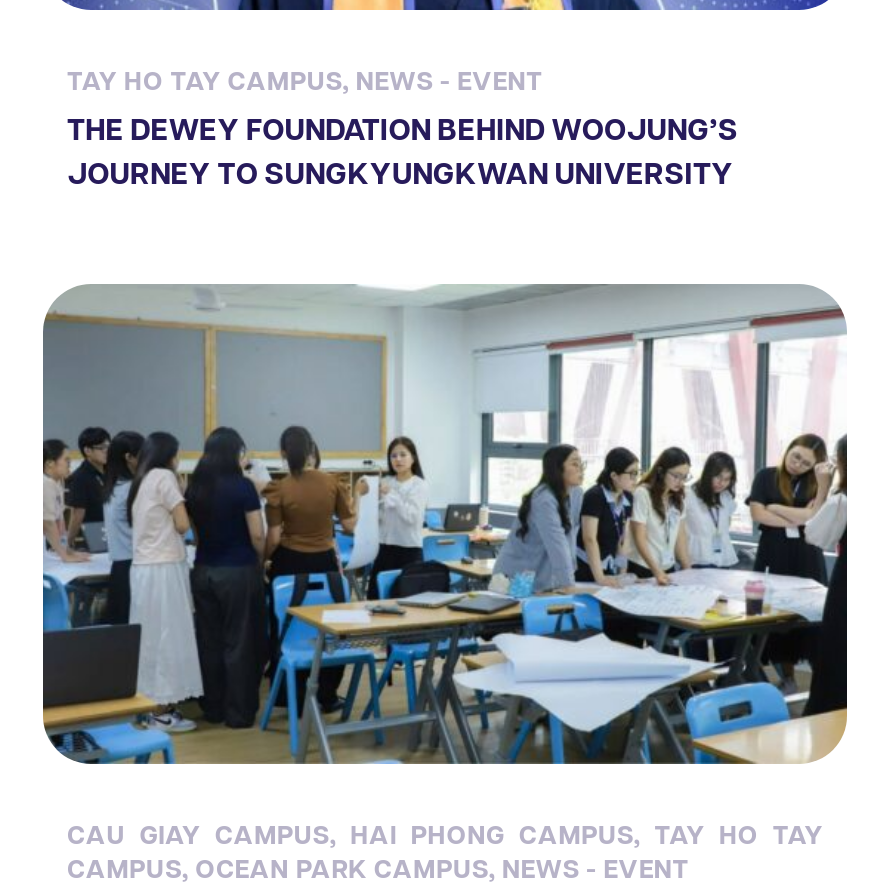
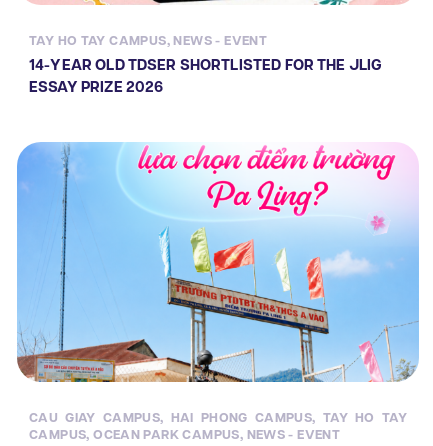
- THE DEWEY FOUNDATION BEHIND WOOJUNG’S
- JOURNEY TO SUNGKYUNGKWAN UNIVERSITY
+ 14-YEAR OLD TDSER SHORTLISTED FOR THE JLIG
+ ESSAY PRIZE 2026

- [image]
+ [image]
